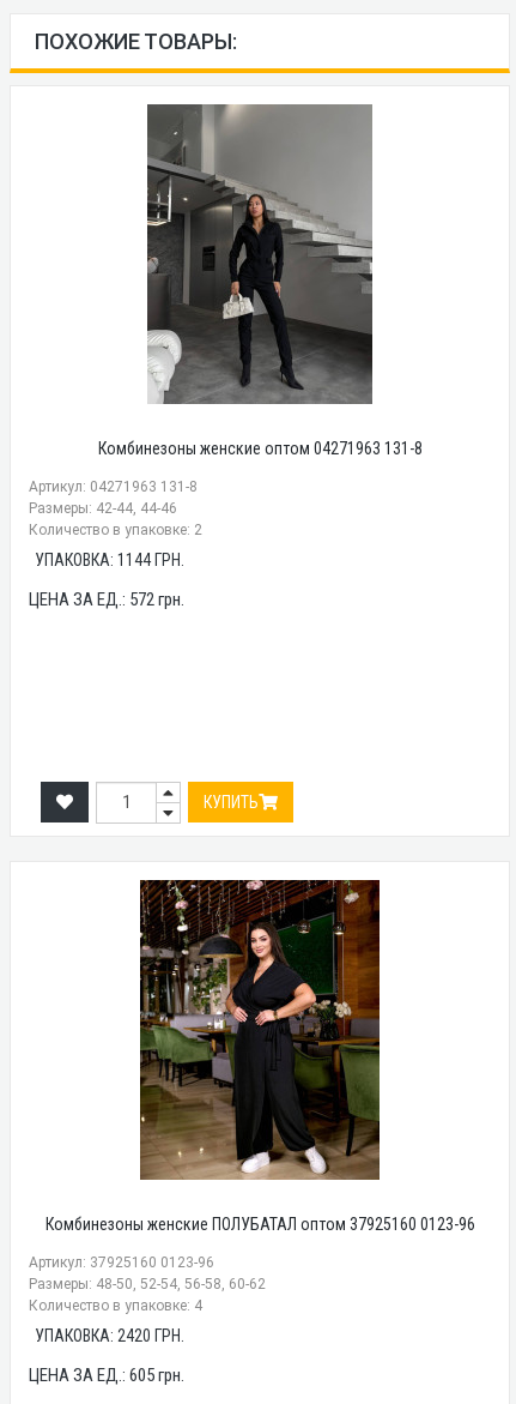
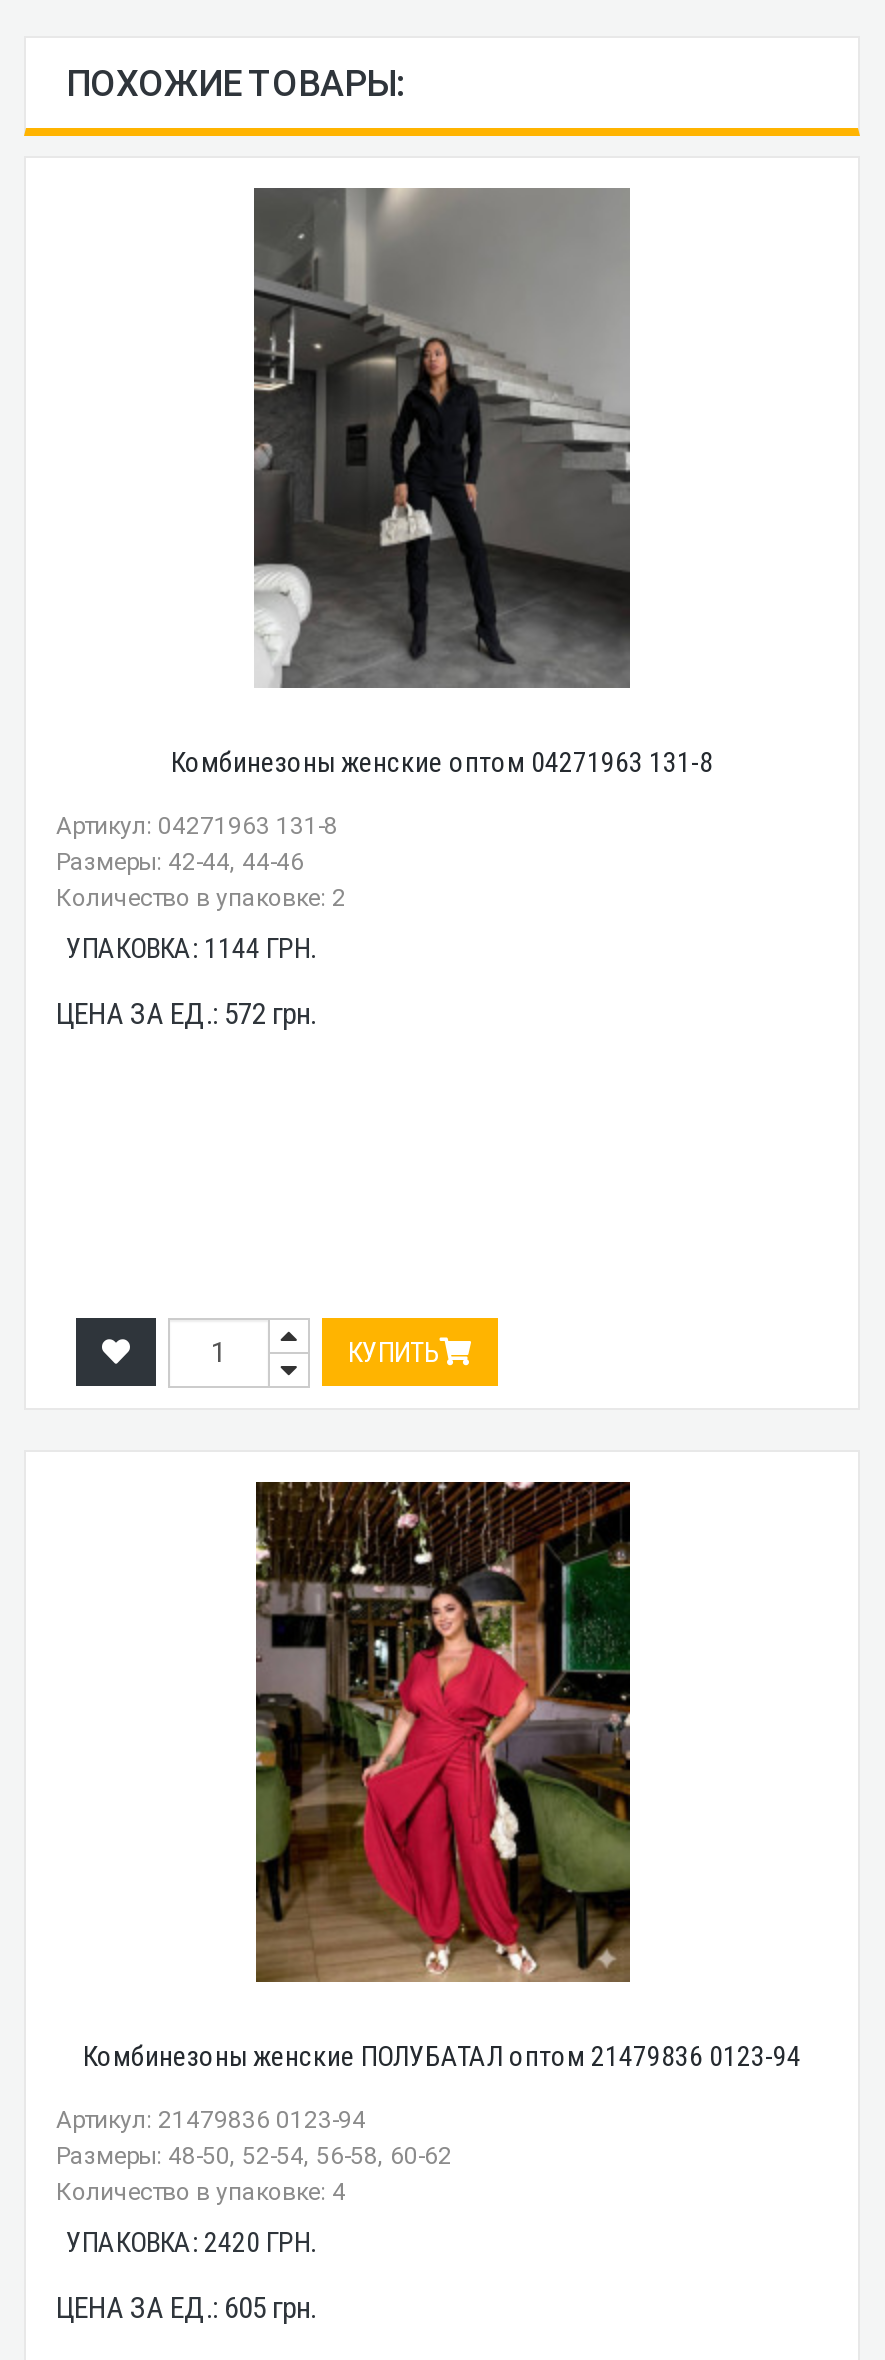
- [image]
- Комбинезоны женские ПОЛУБАТАЛ оптом 37925160 0123-96
+ [image]
+ Комбинезоны женские ПОЛУБАТАЛ оптом 21479836 0123-94

- Артикул: 37925160 0123-96
+ Артикул: 21479836 0123-94
